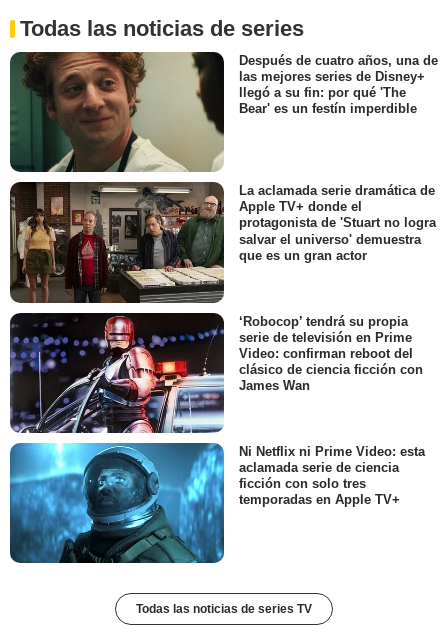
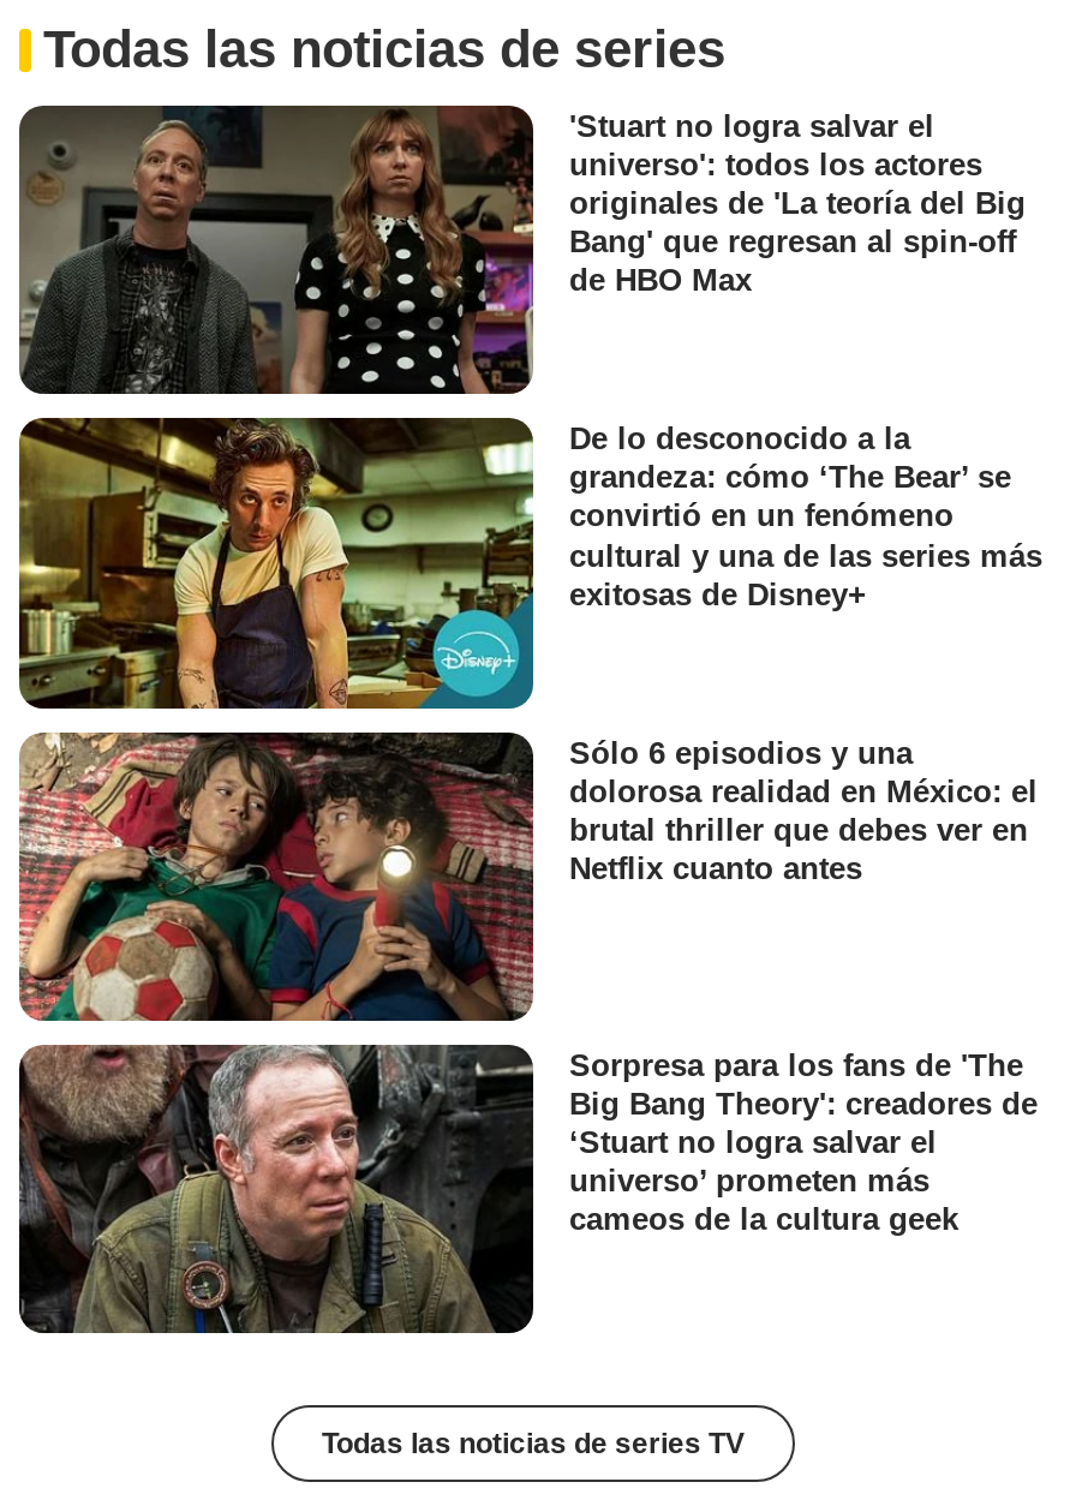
- [image]
- Después de cuatro años, una de
- las mejores series de Disney+
- llegó a su fin: por qué 'The
- Bear' es un festín imperdible
+ [image]
+ 'Stuart no logra salvar el
+ universo': todos los actores
+ originales de 'La teoría del Big
+ Bang' que regresan al spin-off
+ de HBO Max

- [image]
- La aclamada serie dramática de
- Apple TV+ donde el
- protagonista de 'Stuart no logra
- salvar el universo' demuestra
- que es un gran actor
+ [image]
+ De lo desconocido a la
+ grandeza: cómo ‘The Bear’ se
+ convirtió en un fenómeno
+ cultural y una de las series más
+ exitosas de Disney+

- [image]
- ‘Robocop’ tendrá su propia
- serie de televisión en Prime
- Video: confirman reboot del
- clásico de ciencia ficción con
- James Wan
+ [image]
+ Sólo 6 episodios y una
+ dolorosa realidad en México: el
+ brutal thriller que debes ver en
+ Netflix cuanto antes

- [image]
- Ni Netflix ni Prime Video: esta
- aclamada serie de ciencia
- ficción con solo tres
- temporadas en Apple TV+
+ [image]
+ Sorpresa para los fans de 'The
+ Big Bang Theory': creadores de
+ ‘Stuart no logra salvar el
+ universo’ prometen más
+ cameos de la cultura geek
